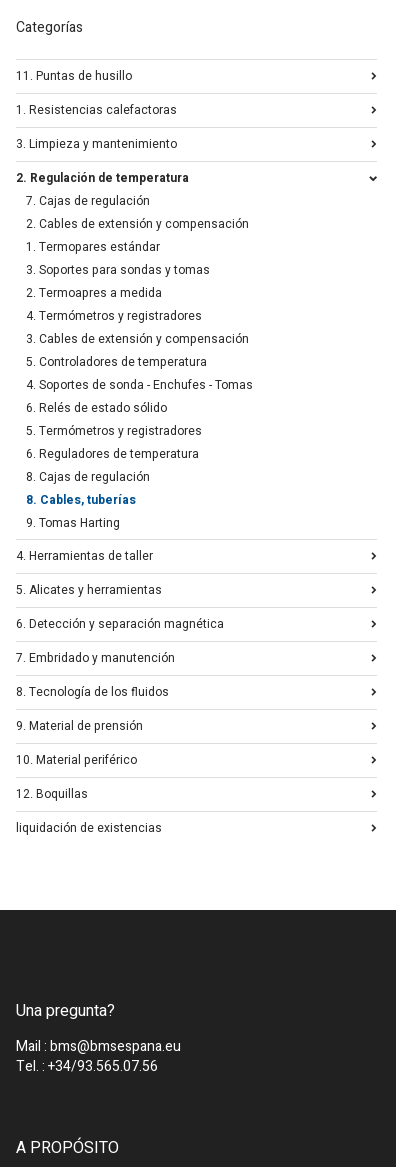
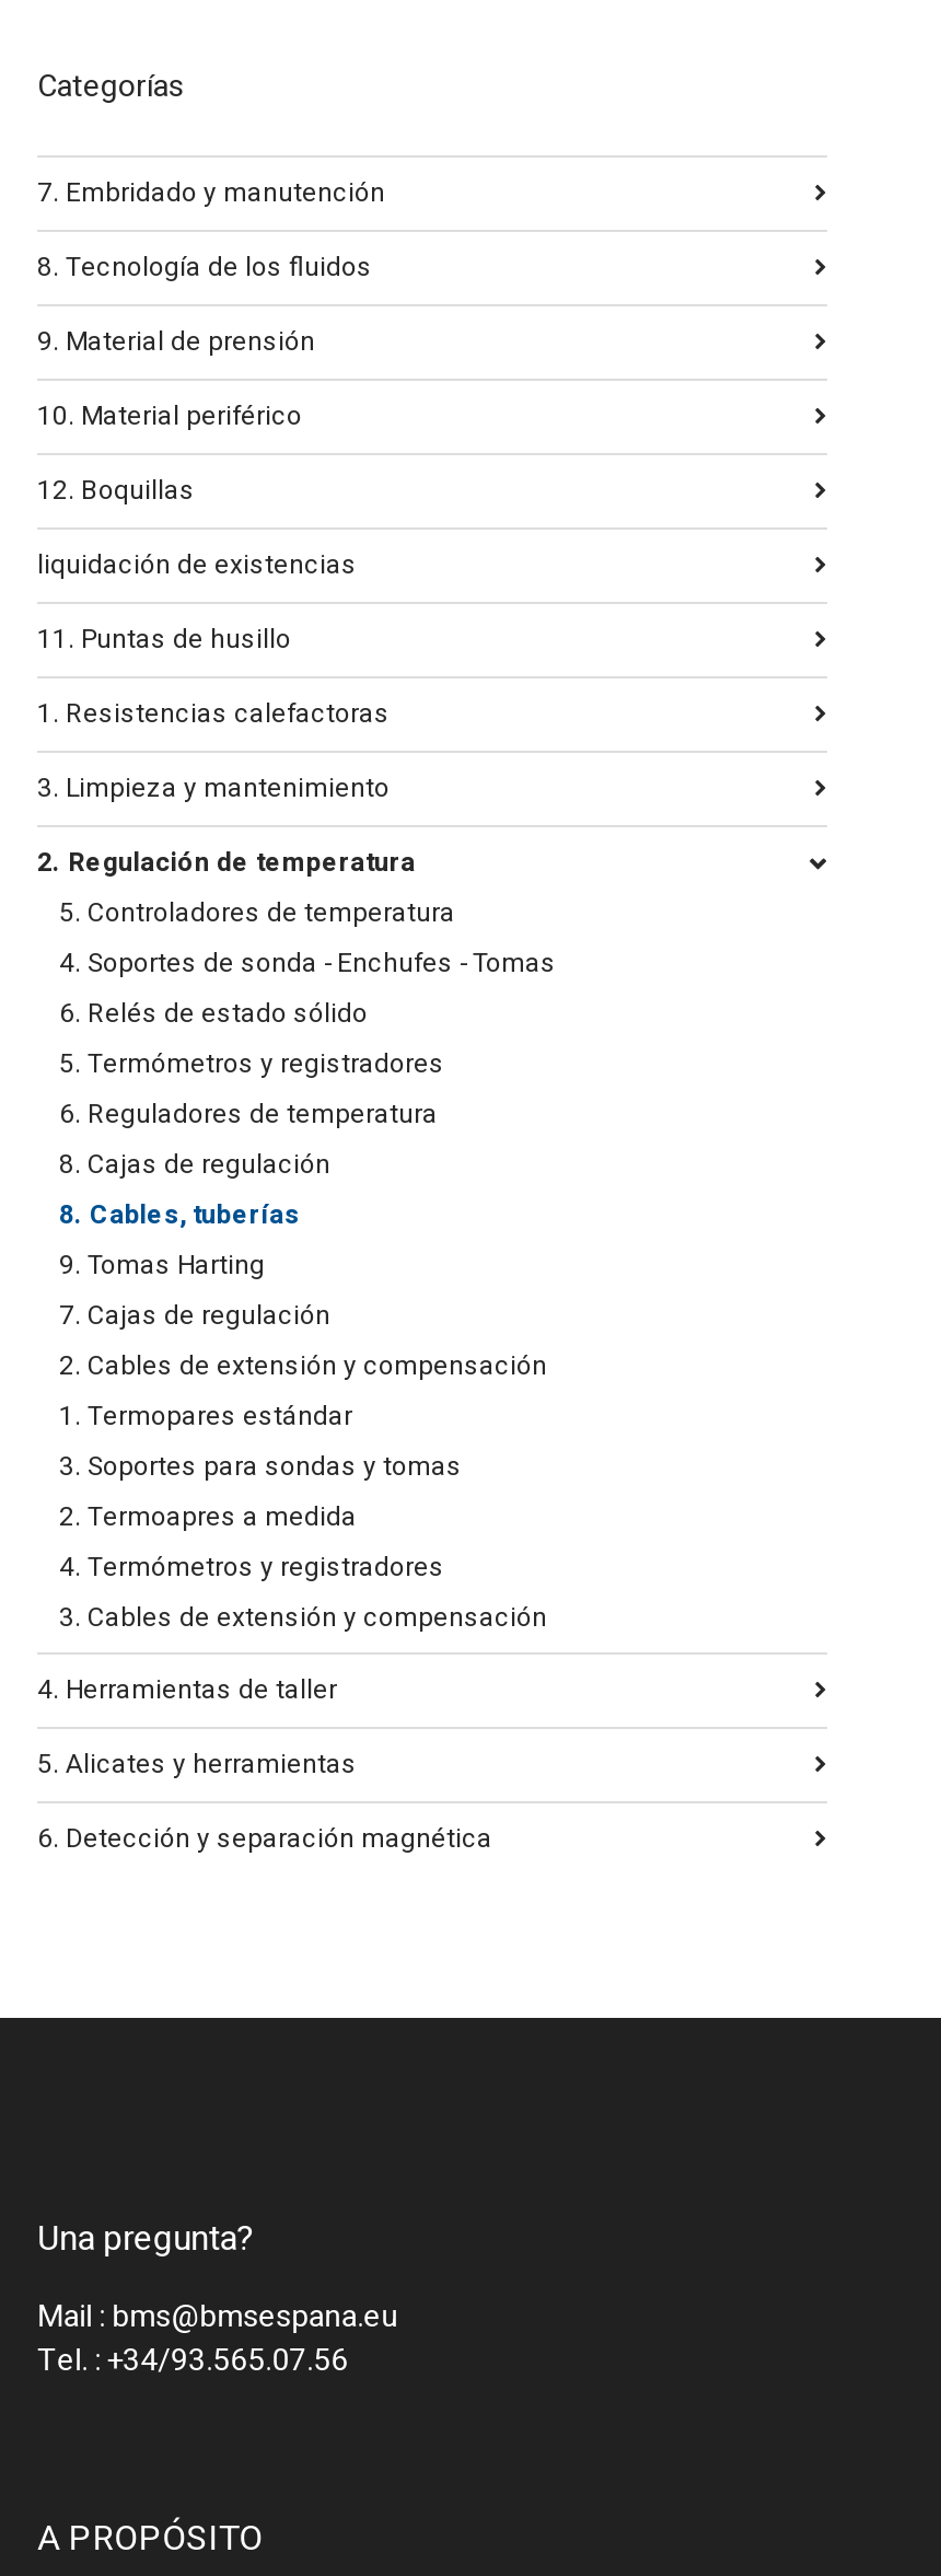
moved down: 11. Puntas de husillo | 1. Resistencias calefactoras | 3. Limpieza y mantenimiento | 2. Regulación de temperatura

moved down: 7. Cajas de regulación | 2. Cables de extensión y compensación | 1. Termopares estándar | 3. Soportes para sondas y tomas | 2. Termoapres a medida | 4. Termómetros y registradores | 3. Cables de extensión y compensación

moved down: 5. Controladores de temperatura | 4. Soportes de sonda - Enchufes - Tomas | 6. Relés de estado sólido | 5. Termómetros y registradores | 6. Reguladores de temperatura | 8. Cajas de regulación | 8. Cables, tuberías | 9. Tomas Harting

moved down: 4. Herramientas de taller | 5. Alicates y herramientas | 6. Detección y separación magnética

moved up: 7. Embridado y manutención | 8. Tecnología de los fluidos | 9. Material de prensión | 10. Material periférico | 12. Boquillas | liquidación de existencias
